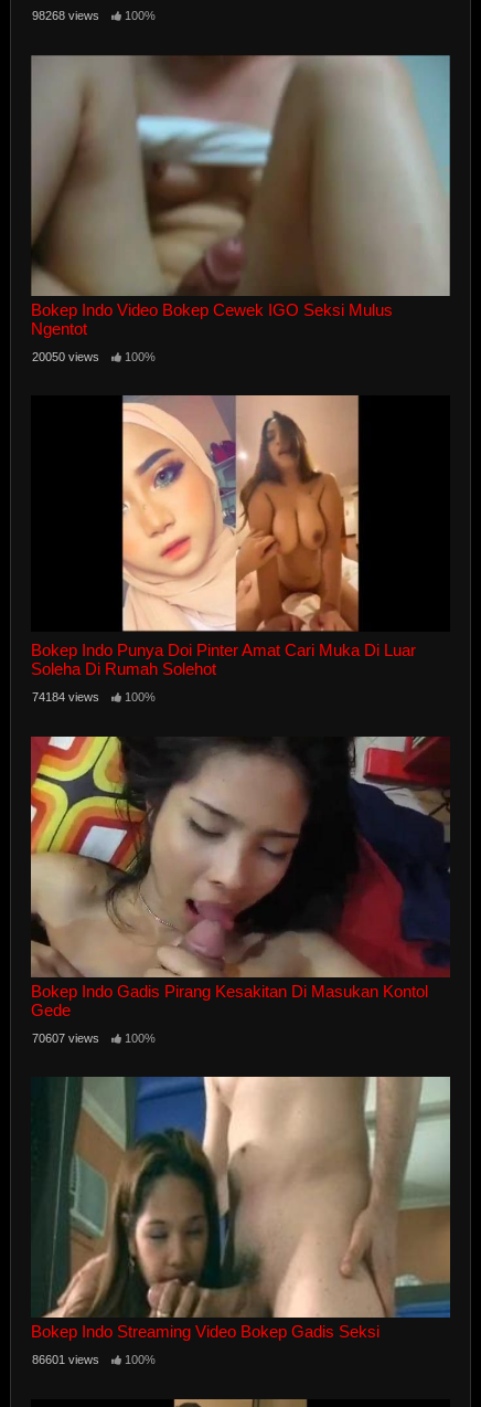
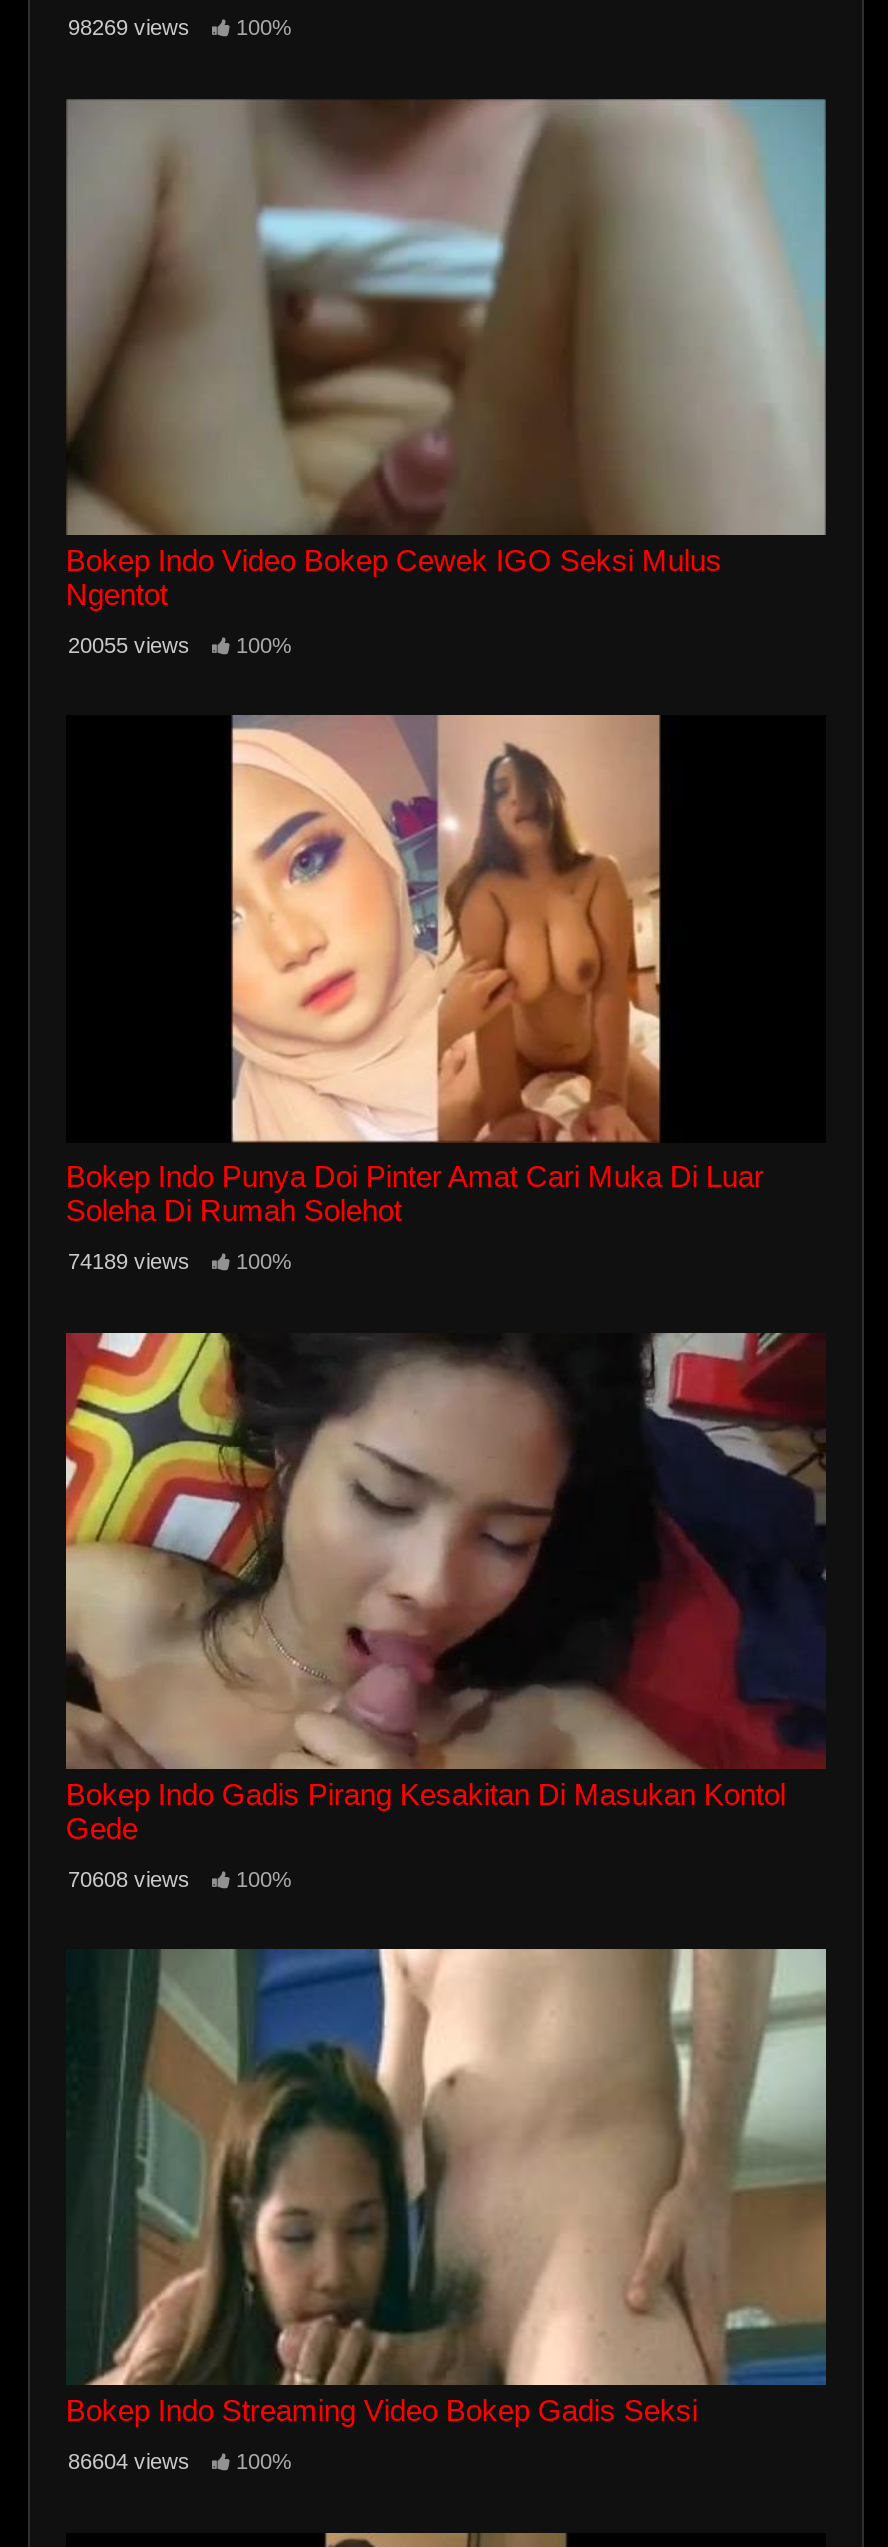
- 98268 views 100%
+ 98269 views 100%

- 20050 views 100%
+ 20055 views 100%

- 74184 views 100%
+ 74189 views 100%

- 70607 views 100%
+ 70608 views 100%

- 86601 views 100%
+ 86604 views 100%
